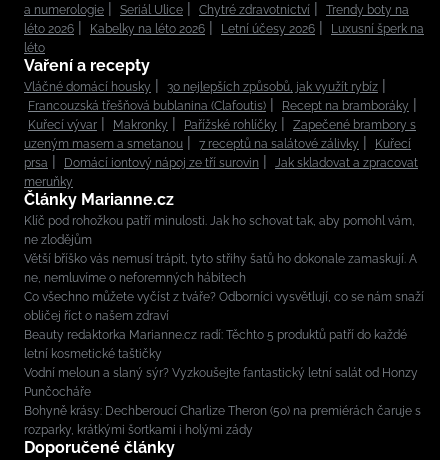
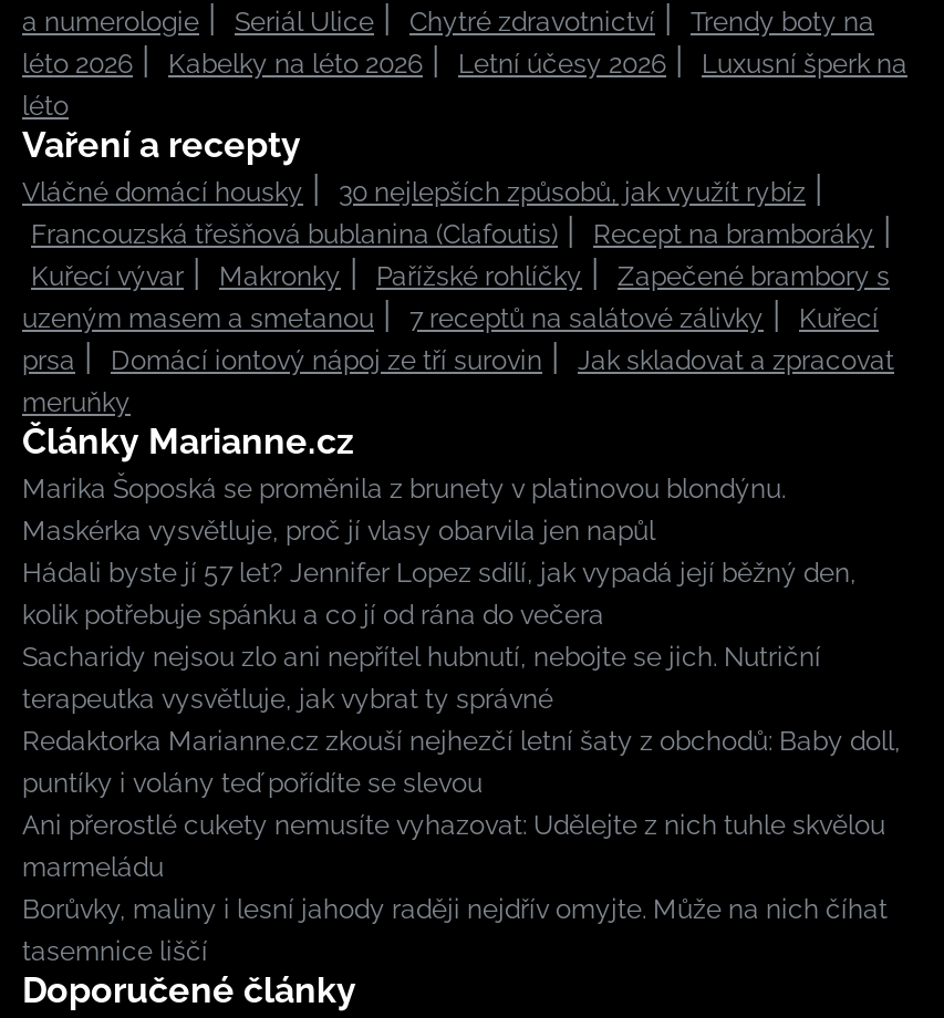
- Klíč pod rohožkou patří minulosti. Jak ho schovat tak, aby pomohl vám,
- ne zlodějům
- Větší bříško vás nemusí trápit, tyto střihy šatů ho dokonale zamaskují. A
- ne, nemluvíme o neforemných hábitech
- Co všechno můžete vyčíst z tváře? Odborníci vysvětlují, co se nám snaží
- obličej říct o našem zdraví
- Beauty redaktorka Marianne.cz radí: Těchto 5 produktů patří do každé
- letní kosmetické taštičky
- Vodní meloun a slaný sýr? Vyzkoušejte fantastický letní salát od Honzy
- Punčocháře
- Bohyně krásy: Dechberoucí Charlize Theron (50) na premiérách čaruje s
- rozparky, krátkými šortkami i holými zády
+ Marika Šoposká se proměnila z brunety v platinovou blondýnu.
+ Maskérka vysvětluje, proč jí vlasy obarvila jen napůl
+ Hádali byste jí 57 let? Jennifer Lopez sdílí, jak vypadá její běžný den,
+ kolik potřebuje spánku a co jí od rána do večera
+ Sacharidy nejsou zlo ani nepřítel hubnutí, nebojte se jich. Nutriční
+ terapeutka vysvětluje, jak vybrat ty správné
+ Redaktorka Marianne.cz zkouší nejhezčí letní šaty z obchodů: Baby doll,
+ puntíky i volány teď pořídíte se slevou
+ Ani přerostlé cukety nemusíte vyhazovat: Udělejte z nich tuhle skvělou
+ marmeládu
+ Borůvky, maliny i lesní jahody raději nejdřív omyjte. Může na nich číhat
+ tasemnice liščí
